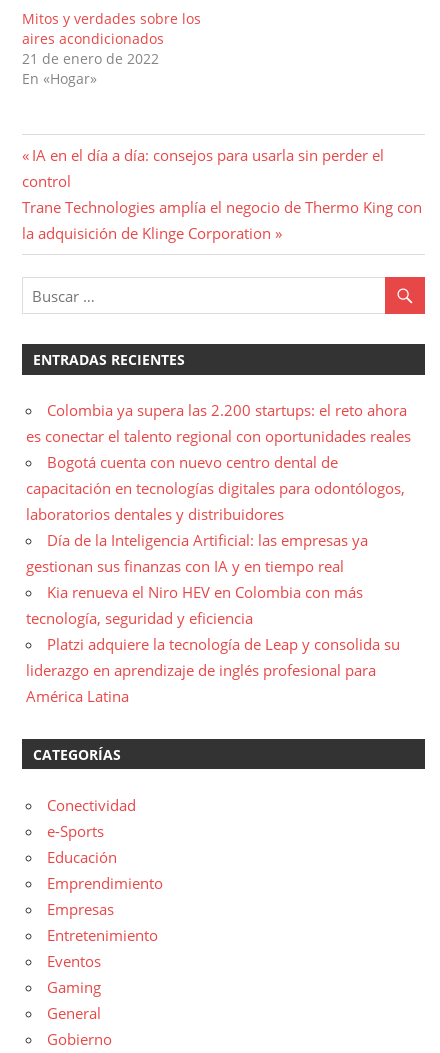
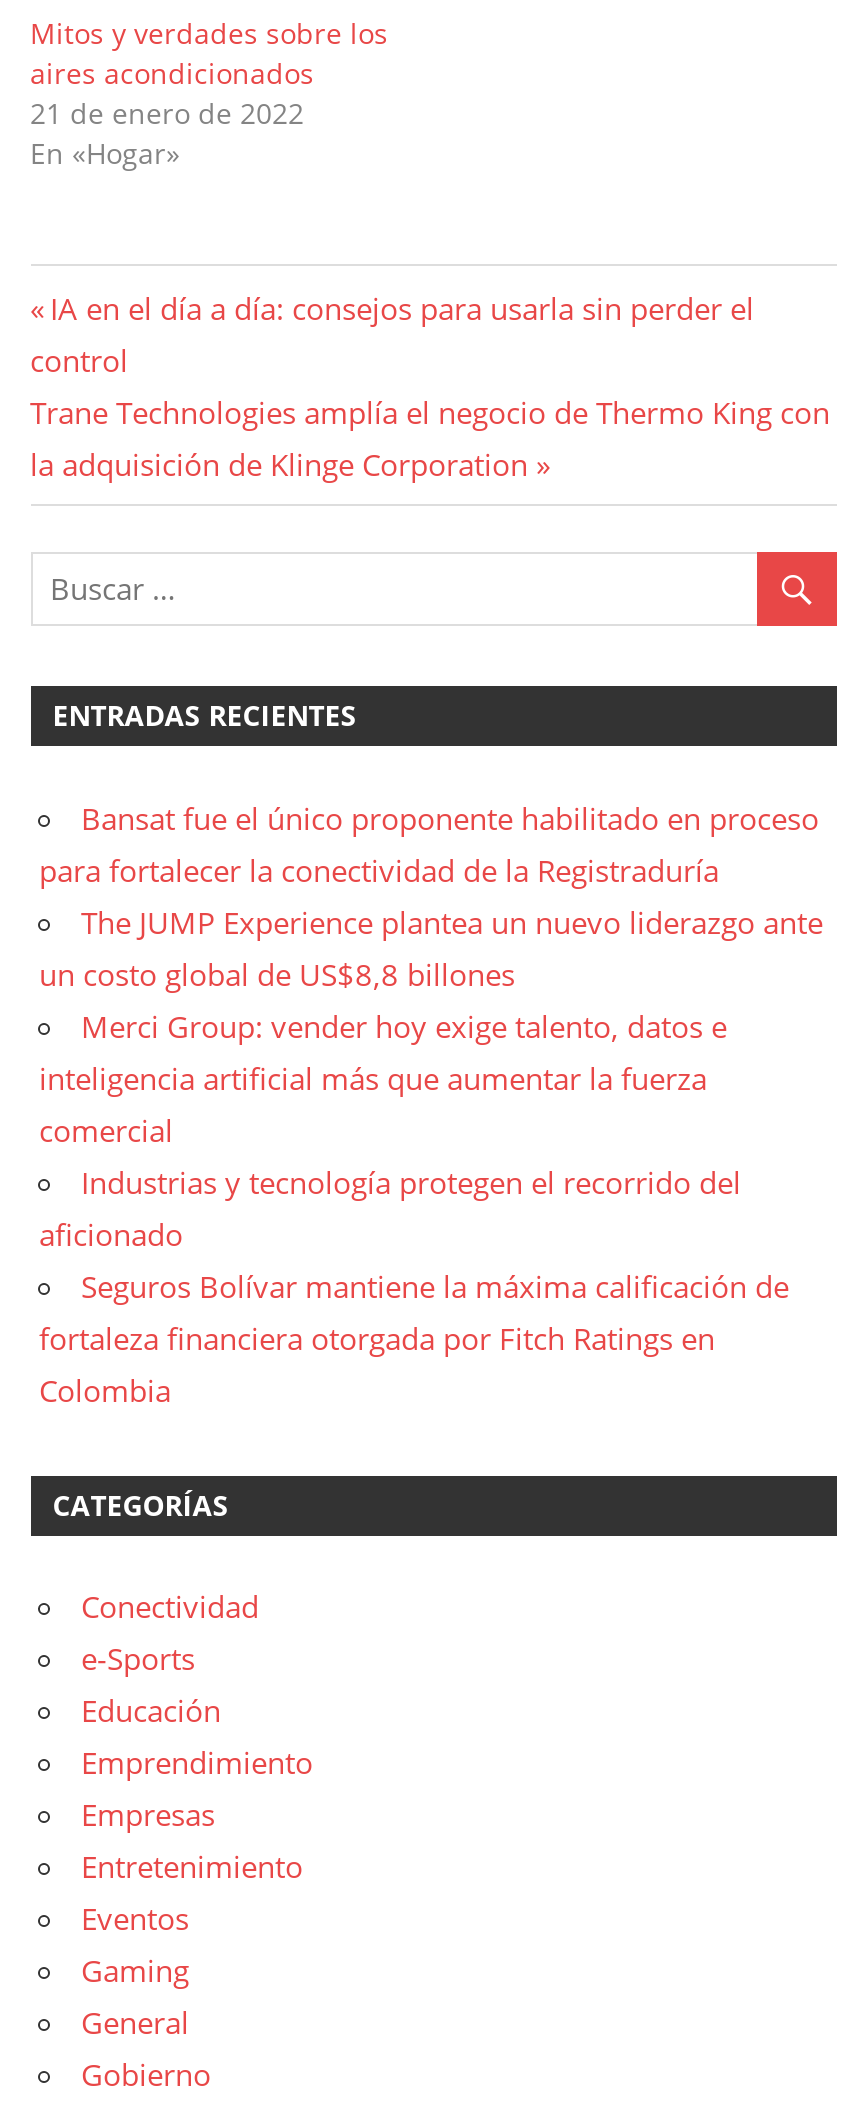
- Colombia ya supera las 2.200 startups: el reto ahora
- es conectar el talento regional con oportunidades reales
- Bogotá cuenta con nuevo centro dental de
- capacitación en tecnologías digitales para odontólogos,
- laboratorios dentales y distribuidores
- Día de la Inteligencia Artificial: las empresas ya
- gestionan sus finanzas con IA y en tiempo real
- Kia renueva el Niro HEV en Colombia con más
- tecnología, seguridad y eficiencia
- Platzi adquiere la tecnología de Leap y consolida su
- liderazgo en aprendizaje de inglés profesional para
- América Latina
+ Bansat fue el único proponente habilitado en proceso
+ para fortalecer la conectividad de la Registraduría
+ The JUMP Experience plantea un nuevo liderazgo ante
+ un costo global de US$8,8 billones
+ Merci Group: vender hoy exige talento, datos e
+ inteligencia artificial más que aumentar la fuerza
+ comercial
+ Industrias y tecnología protegen el recorrido del
+ aficionado
+ Seguros Bolívar mantiene la máxima calificación de
+ fortaleza financiera otorgada por Fitch Ratings en
+ Colombia
